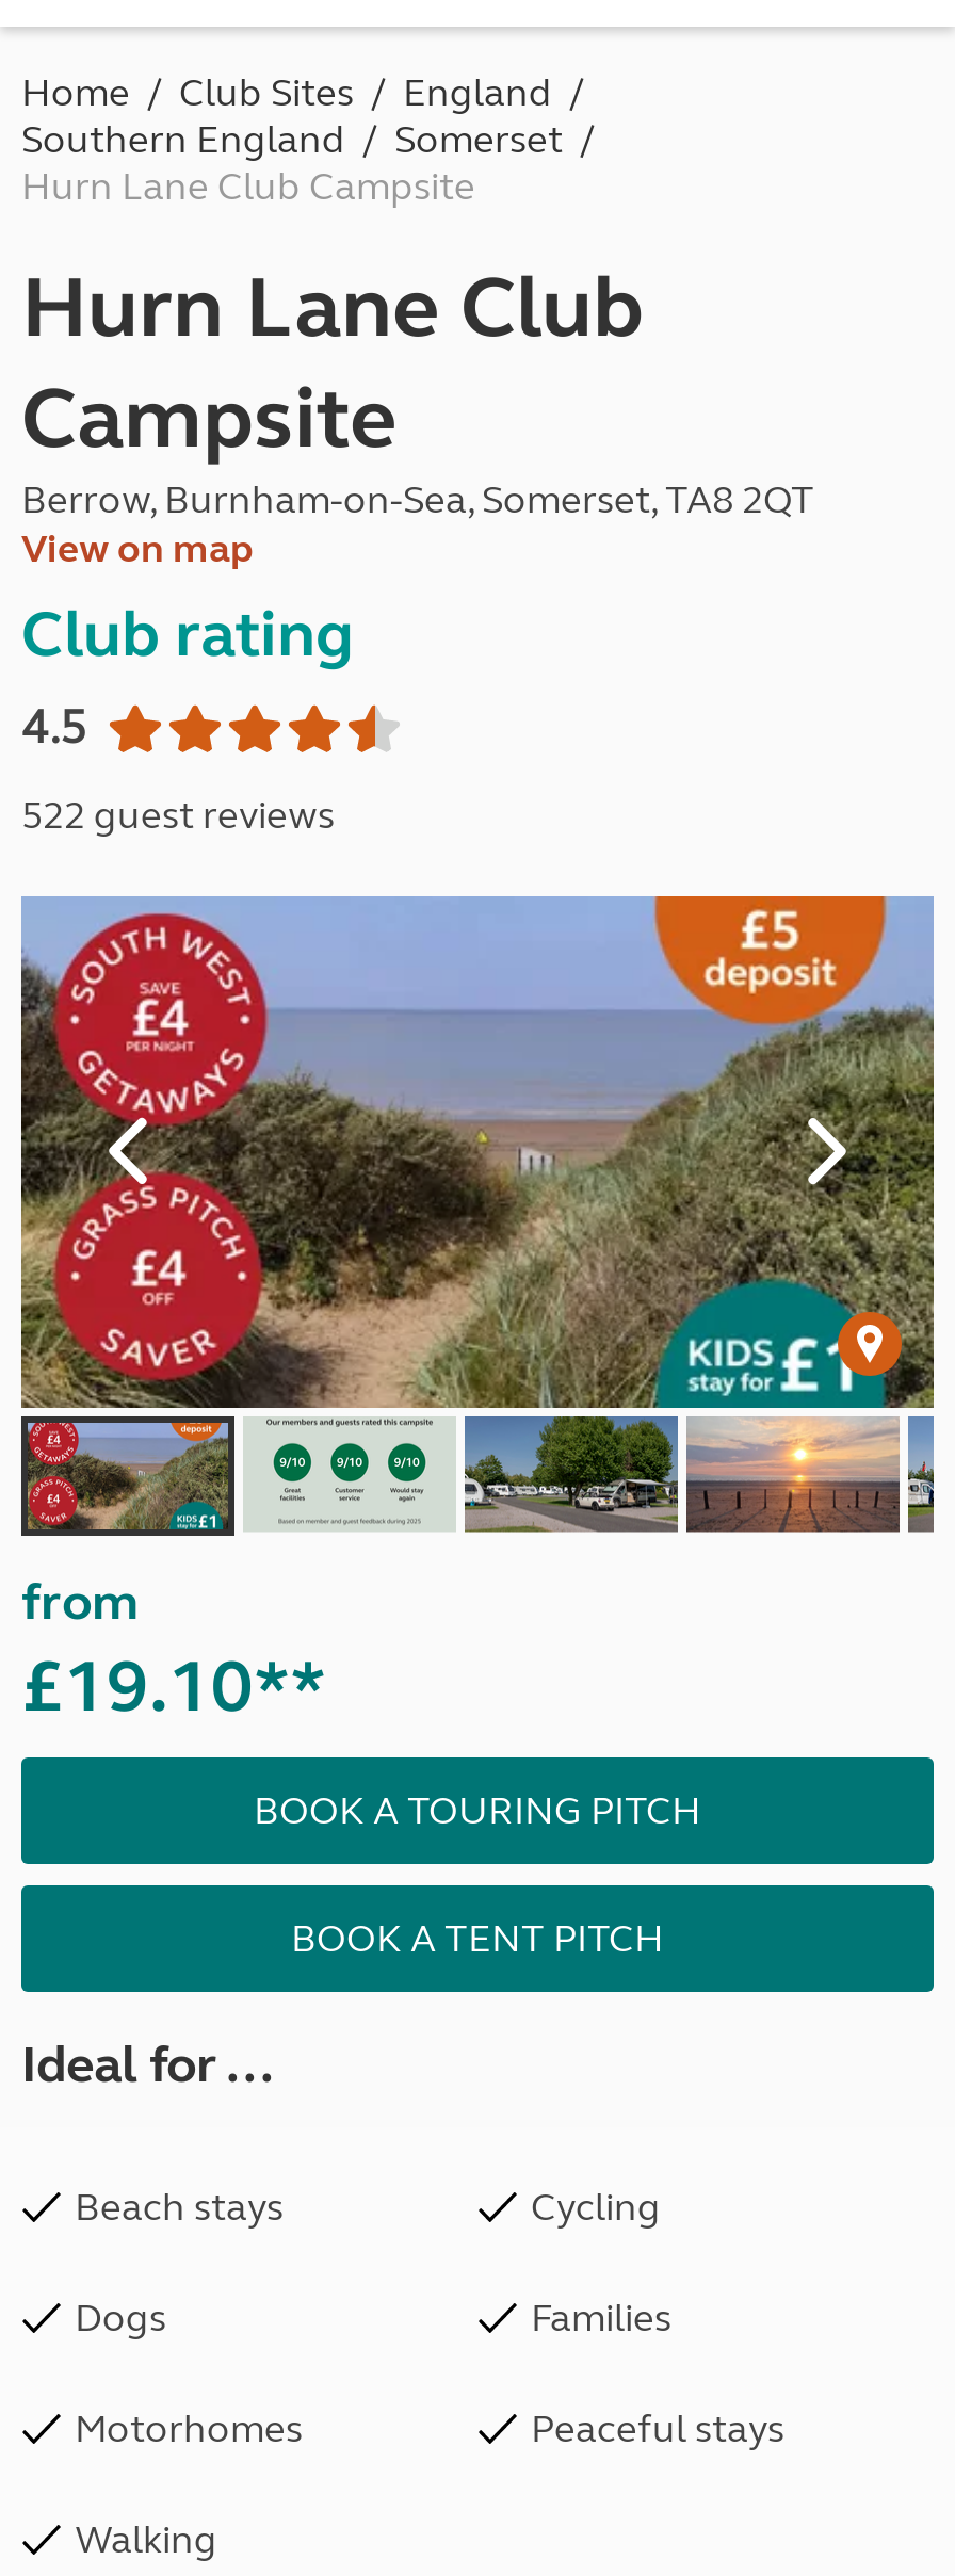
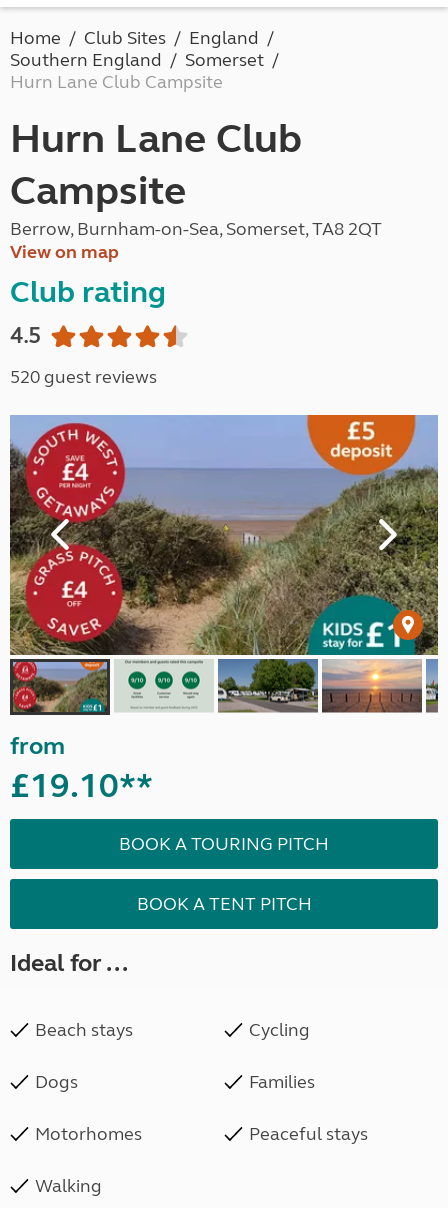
- 522 guest reviews
+ 520 guest reviews
